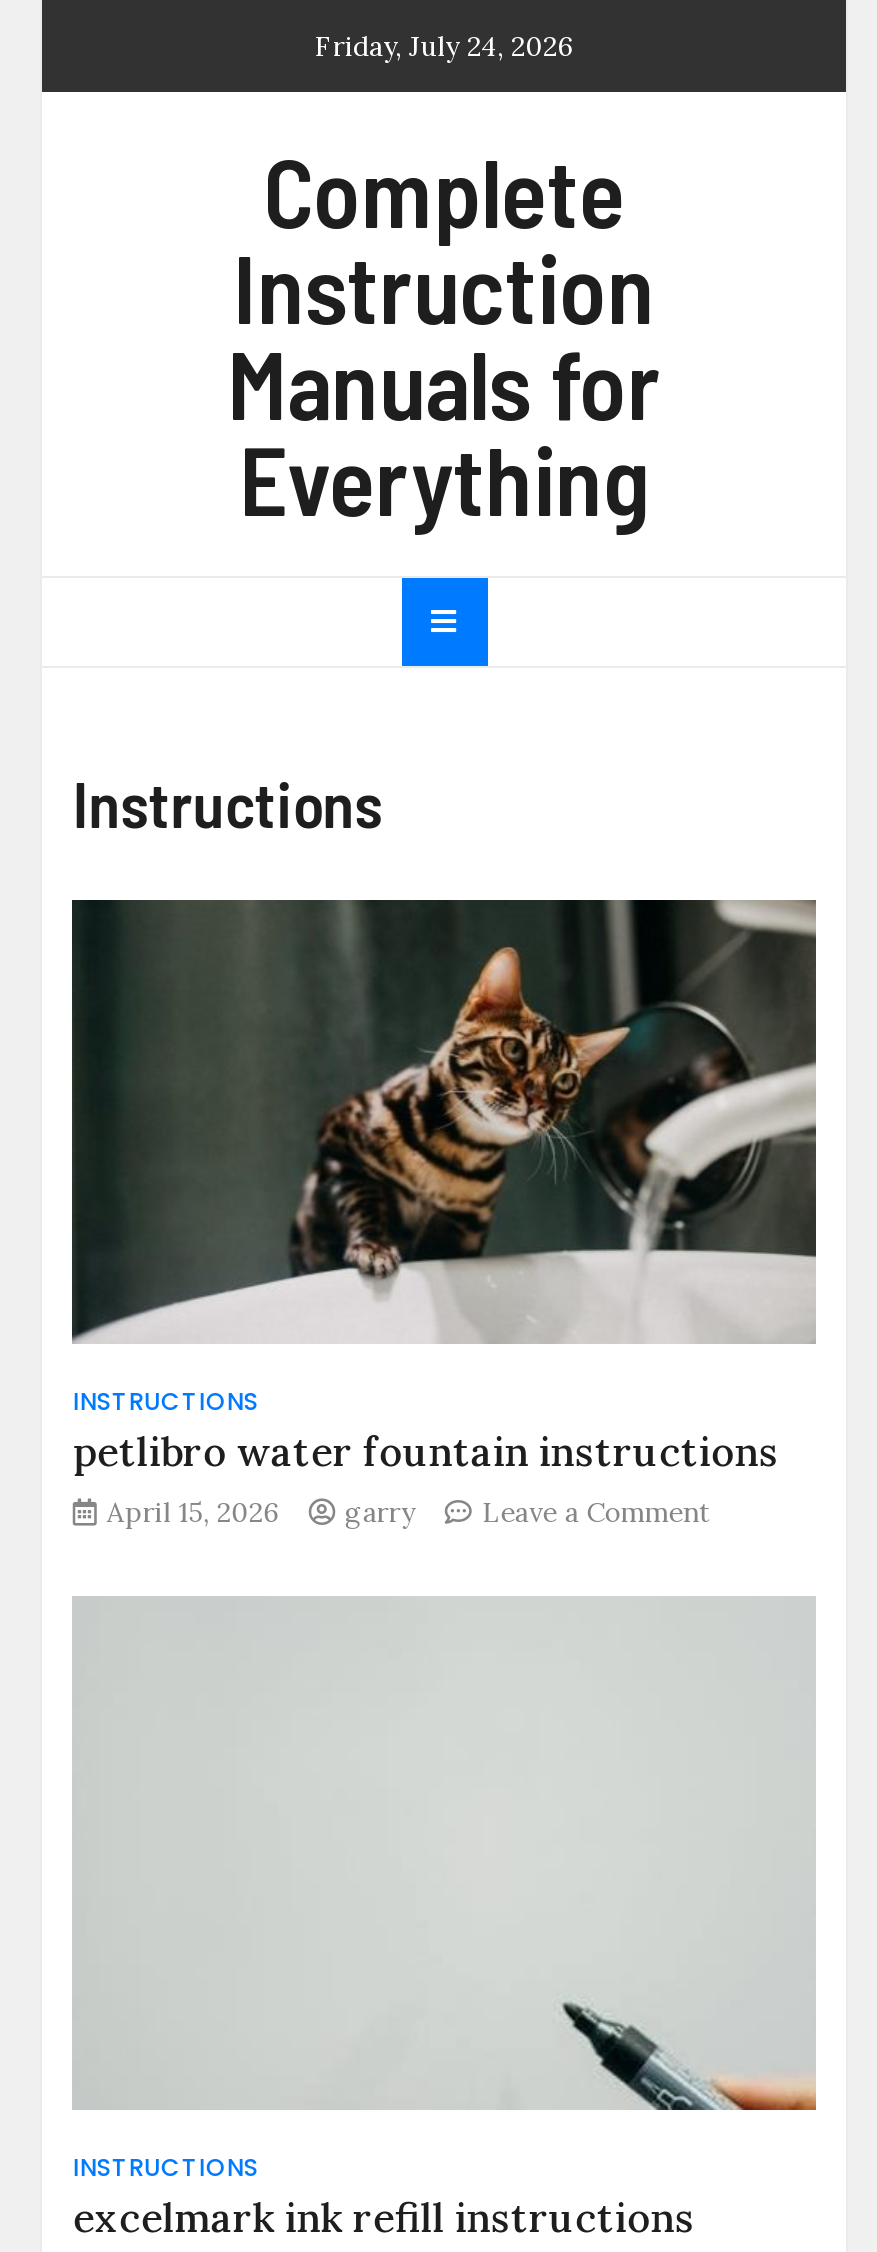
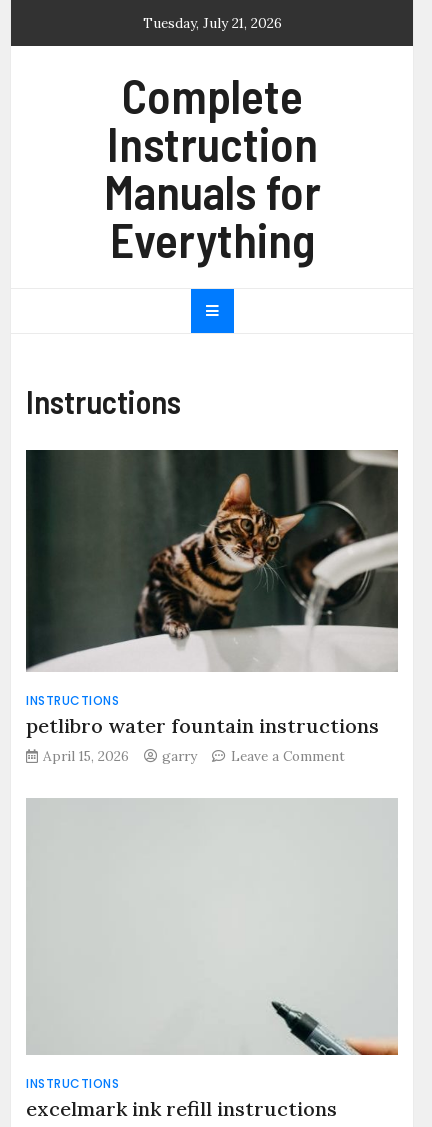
- Friday, July 24, 2026
+ Tuesday, July 21, 2026
